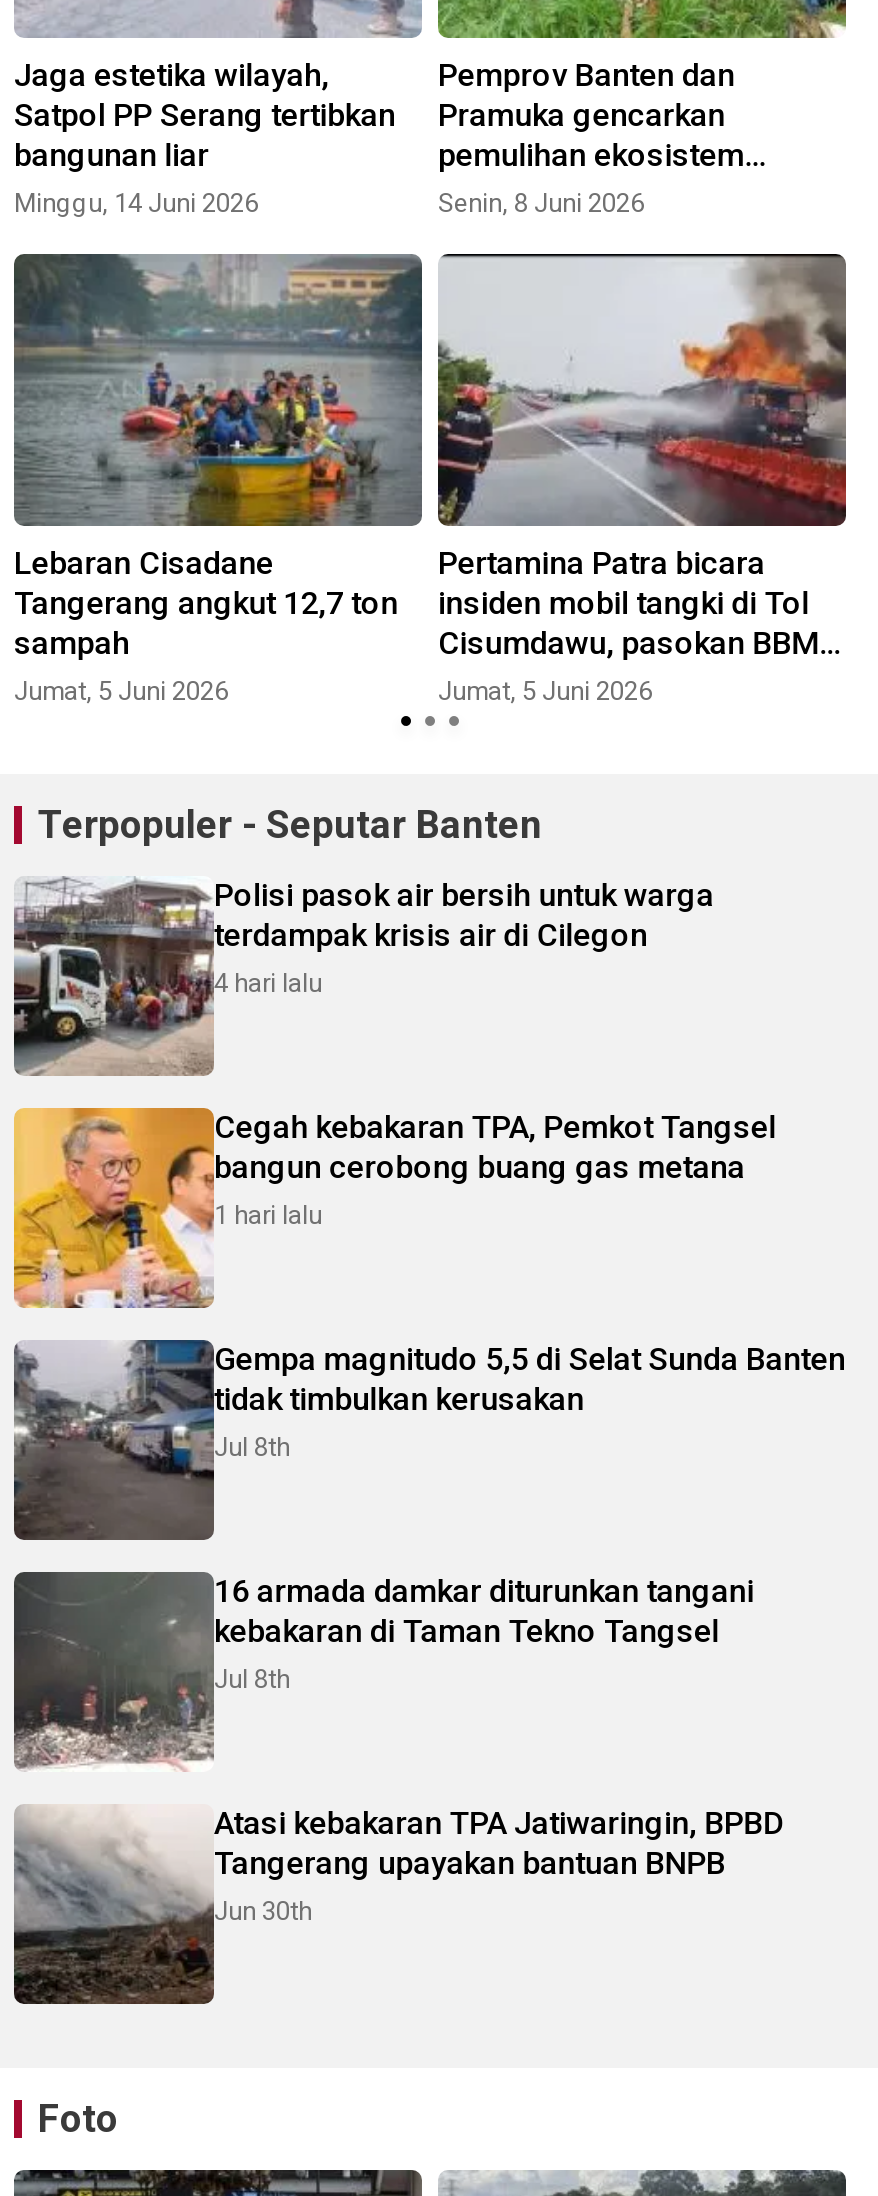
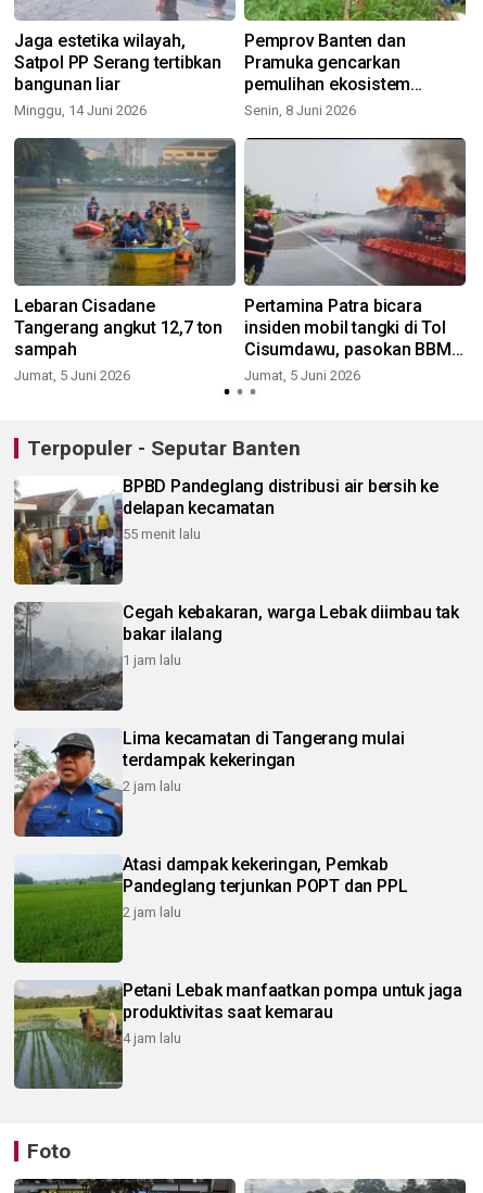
- [image]
- Polisi pasok air bersih untuk warga
- terdampak krisis air di Cilegon
- 4 hari lalu
+ [image]
+ BPBD Pandeglang distribusi air bersih ke
+ delapan kecamatan
+ 55 menit lalu

- [image]
- Cegah kebakaran TPA, Pemkot Tangsel
- bangun cerobong buang gas metana
- 1 hari lalu
+ [image]
+ Cegah kebakaran, warga Lebak diimbau tak
+ bakar ilalang
+ 1 jam lalu

- [image]
- Gempa magnitudo 5,5 di Selat Sunda Banten
- tidak timbulkan kerusakan
- Jul 8th
+ [image]
+ Lima kecamatan di Tangerang mulai
+ terdampak kekeringan
+ 2 jam lalu

- [image]
- 16 armada damkar diturunkan tangani
- kebakaran di Taman Tekno Tangsel
- Jul 8th
+ [image]
+ Atasi dampak kekeringan, Pemkab
+ Pandeglang terjunkan POPT dan PPL
+ 2 jam lalu

- [image]
- Atasi kebakaran TPA Jatiwaringin, BPBD
- Tangerang upayakan bantuan BNPB
- Jun 30th
+ [image]
+ Petani Lebak manfaatkan pompa untuk jaga
+ produktivitas saat kemarau
+ 4 jam lalu
